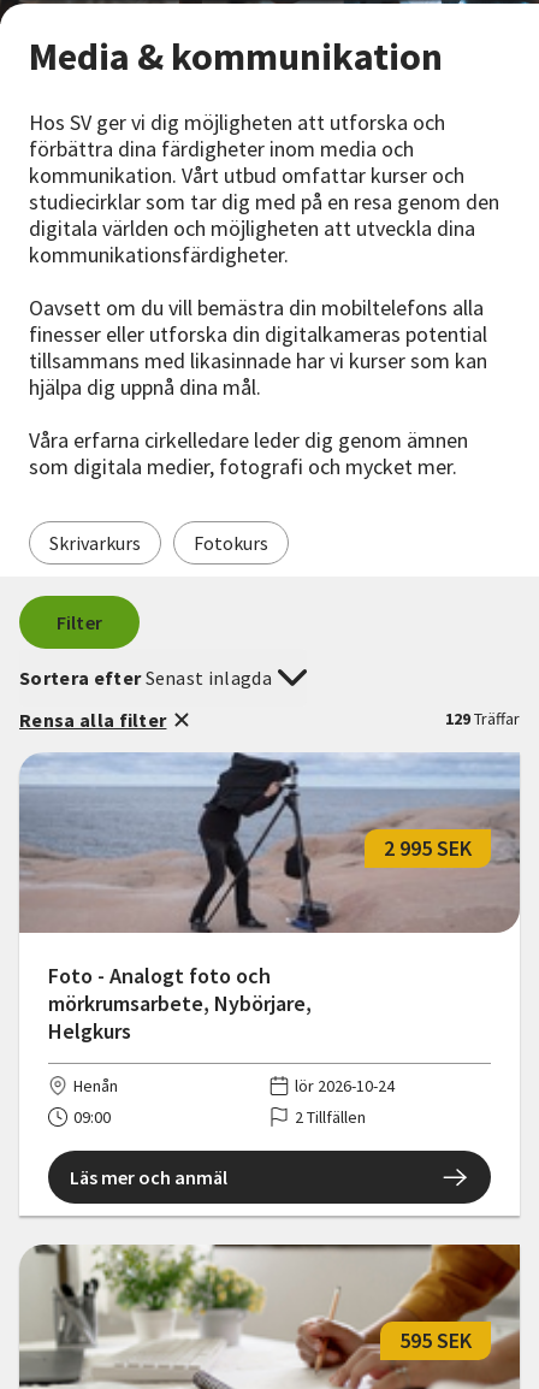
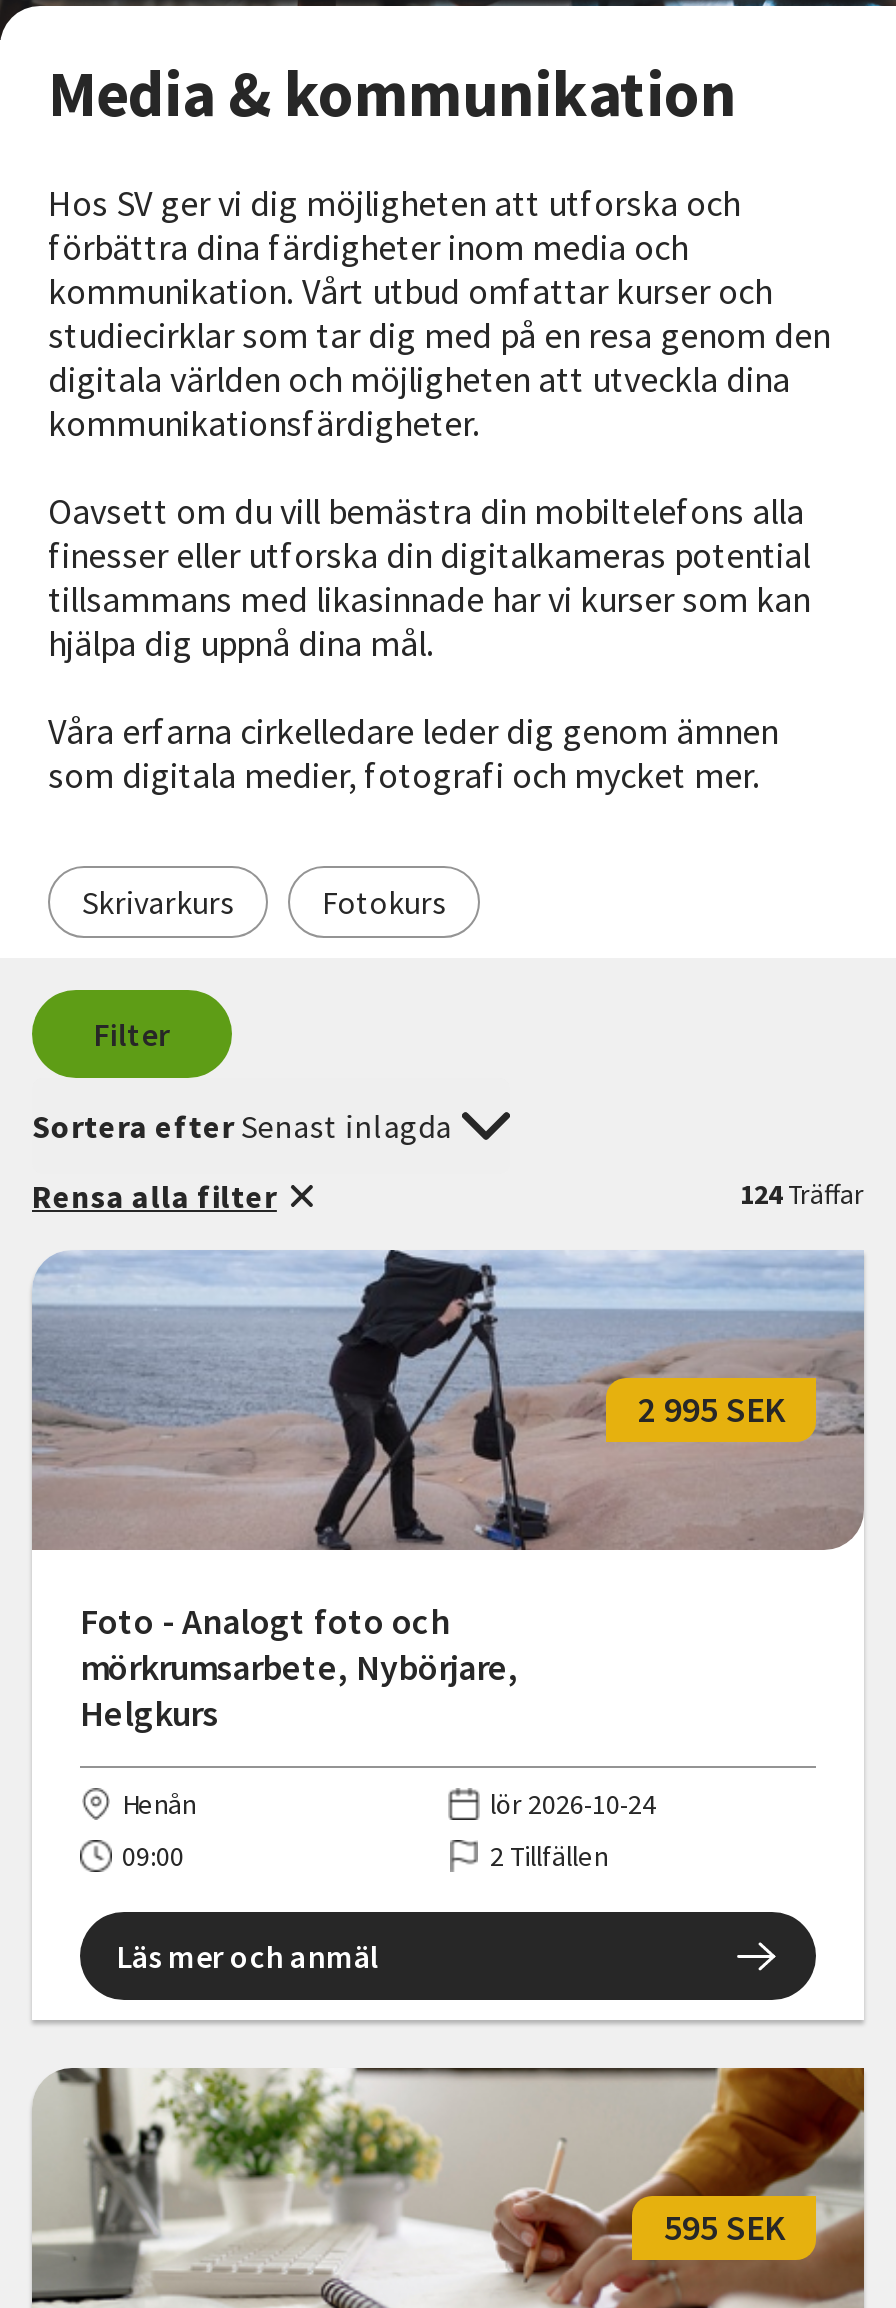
- 129Träffar
+ 124Träffar
